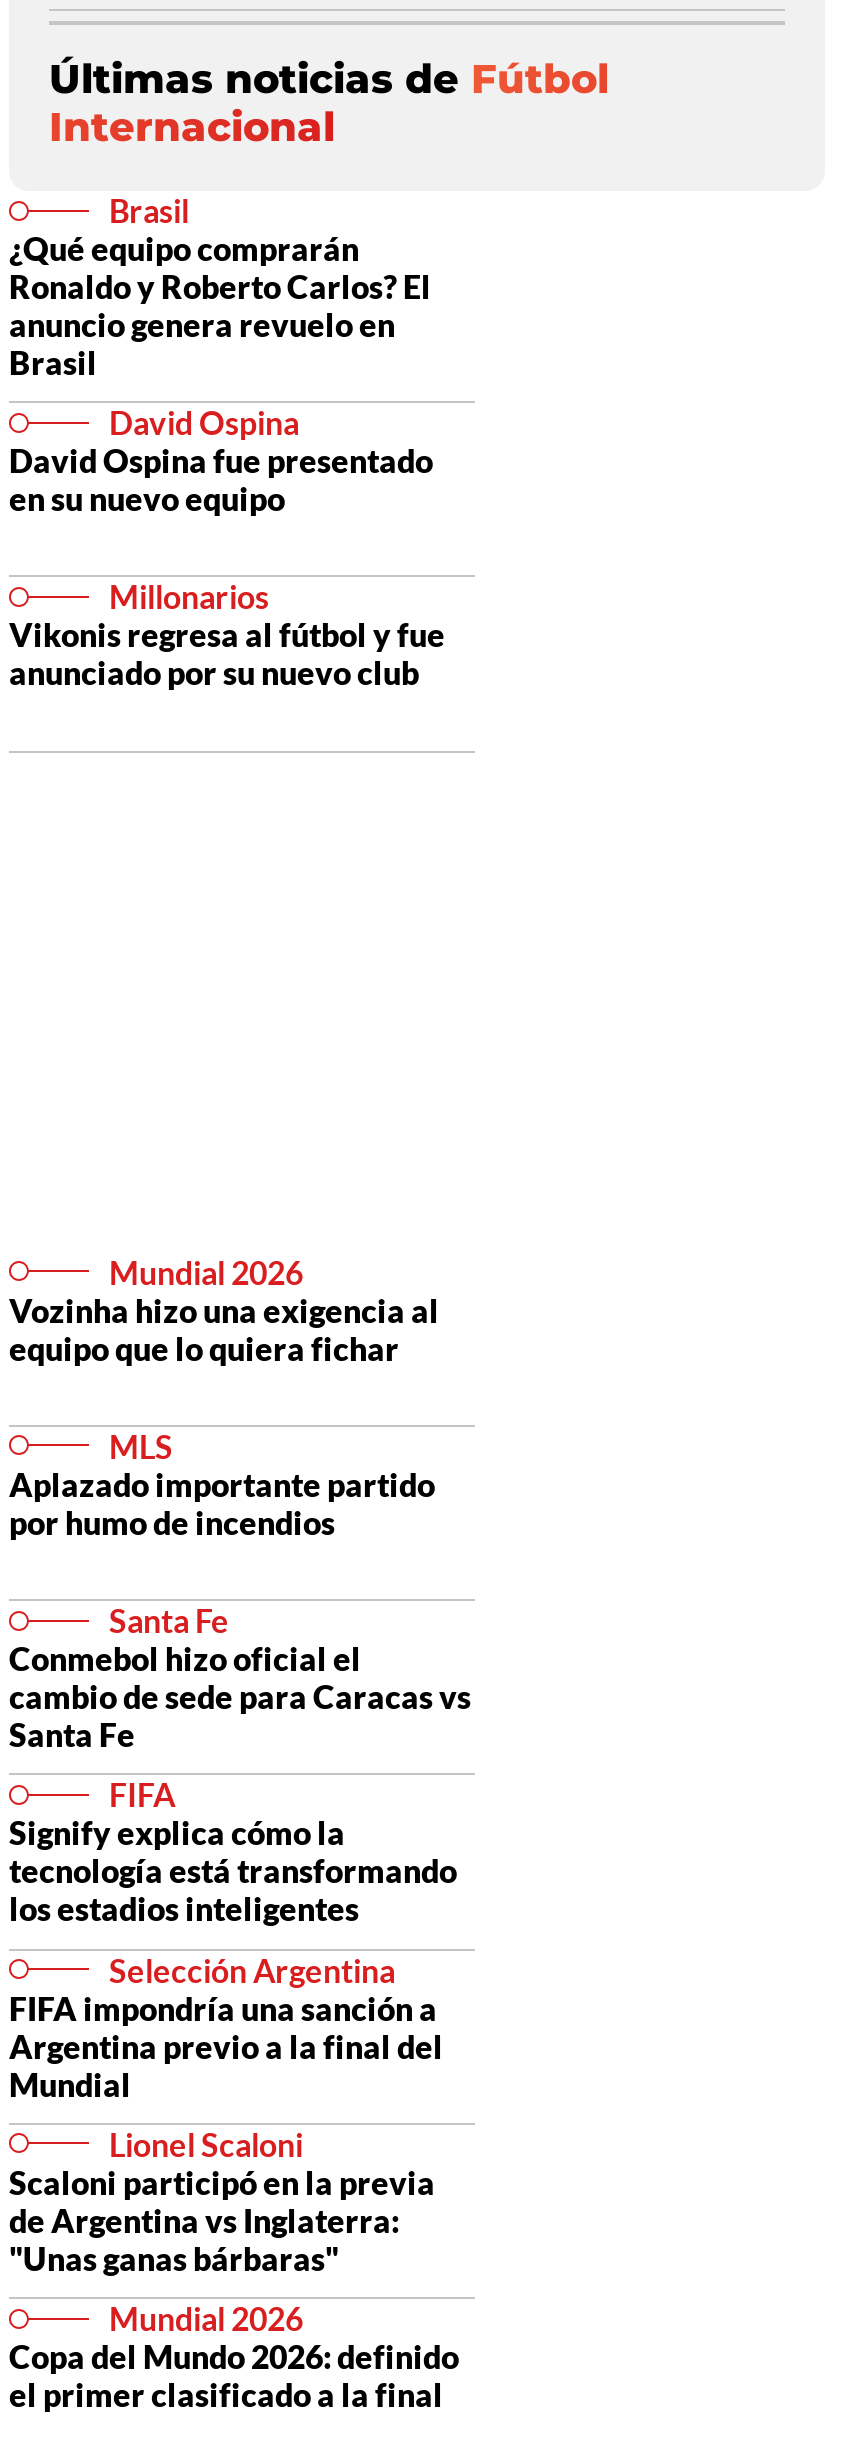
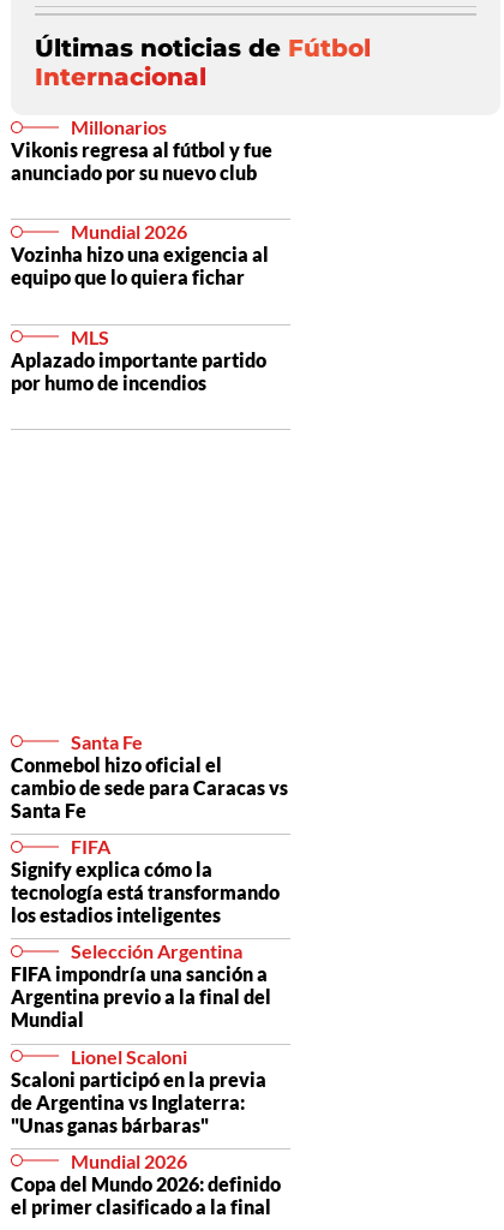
- Brasil
- ¿Qué equipo comprarán
- Ronaldo y Roberto Carlos? El
- anuncio genera revuelo en
- Brasil
- David Ospina
- David Ospina fue presentado
- en su nuevo equipo

moved up: Mundial 2026 | Vozinha hizo una exigencia al | equipo que lo quiera fichar | MLS | Aplazado importante partido | por humo de incendios
